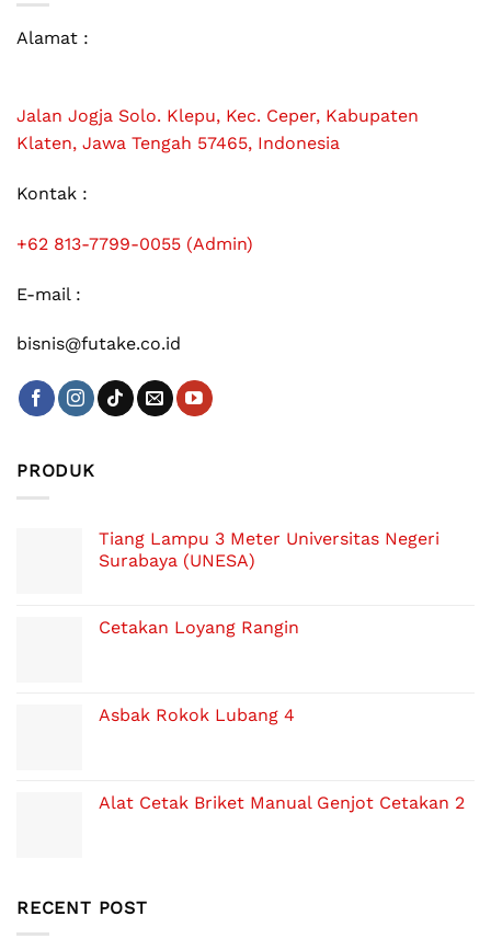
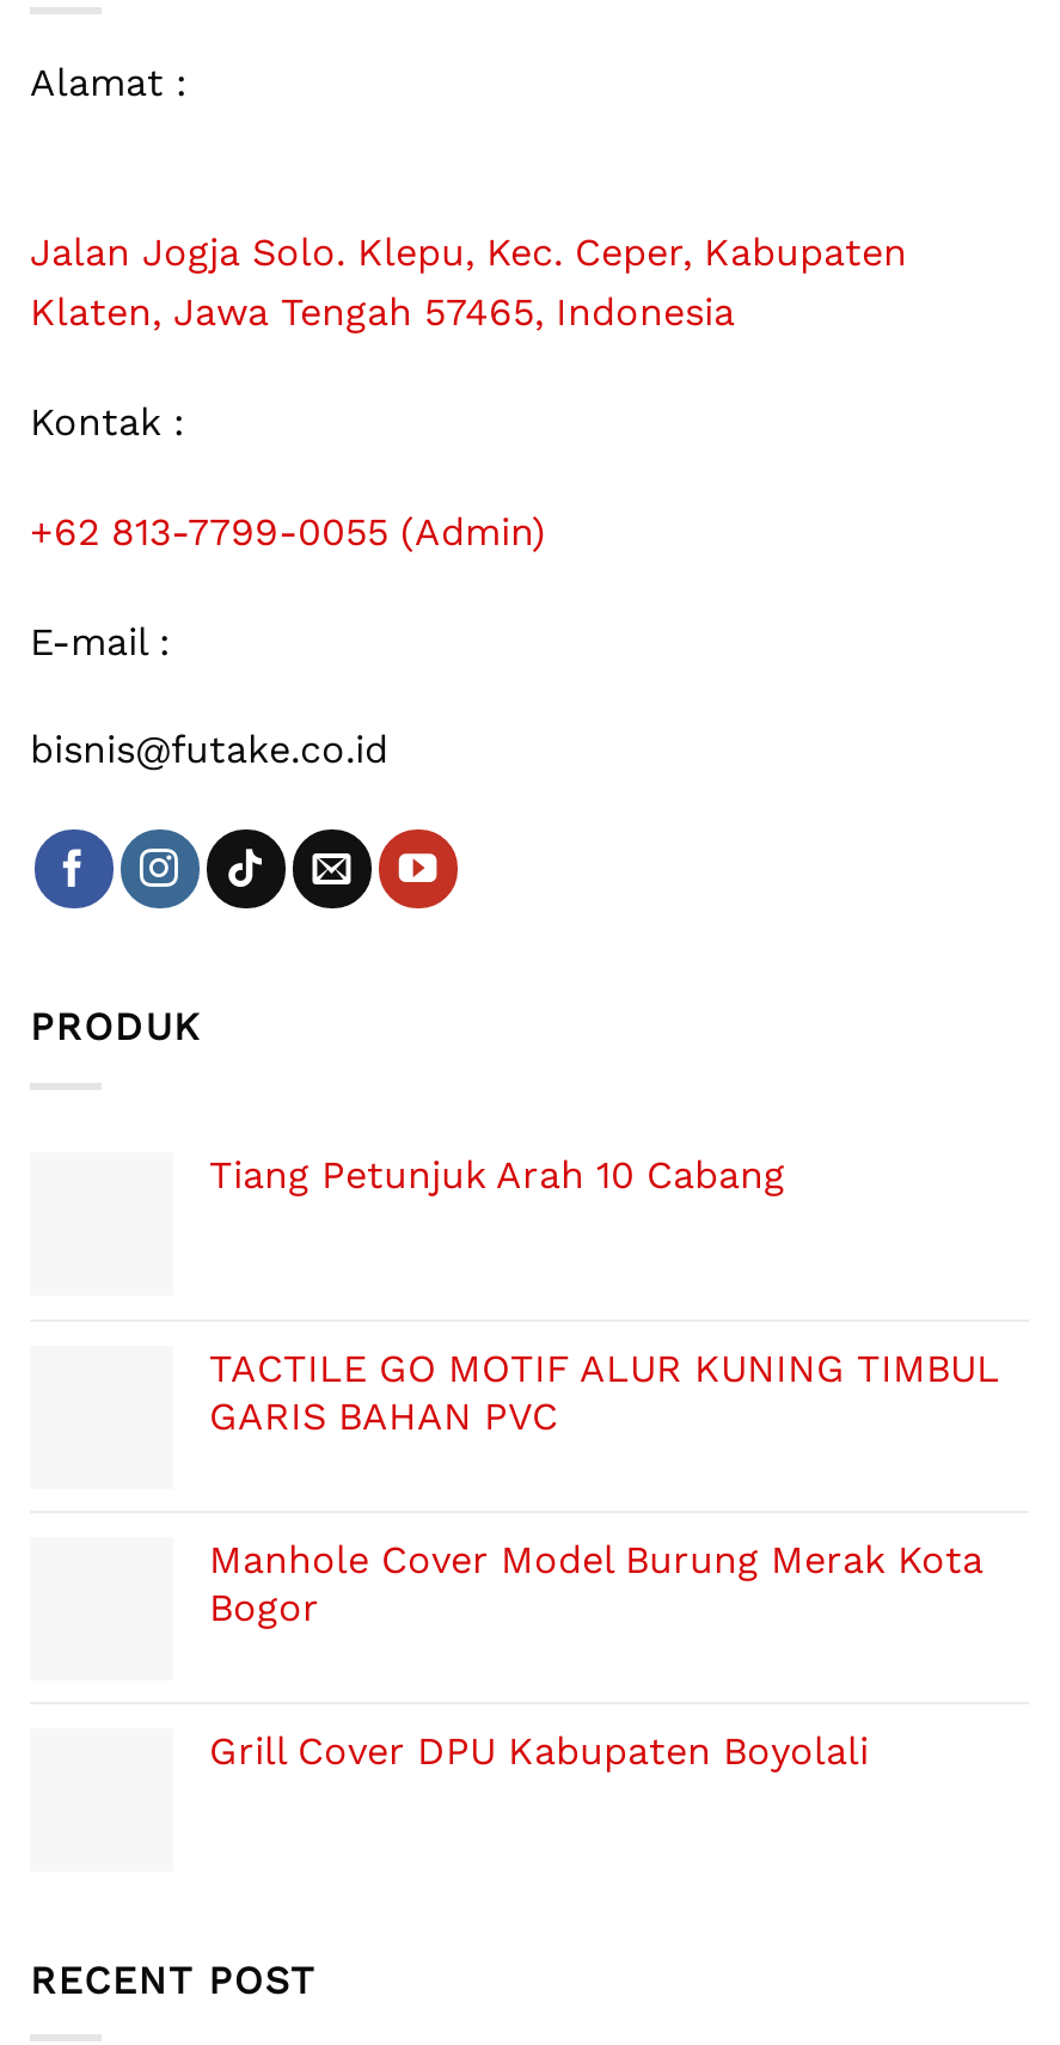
- Tiang Lampu 3 Meter Universitas Negeri
- Surabaya (UNESA)
+ Tiang Petunjuk Arah 10 Cabang

- Cetakan Loyang Rangin
+ TACTILE GO MOTIF ALUR KUNING TIMBUL
+ GARIS BAHAN PVC

- Asbak Rokok Lubang 4
+ Manhole Cover Model Burung Merak Kota
+ Bogor

- Alat Cetak Briket Manual Genjot Cetakan 2
+ Grill Cover DPU Kabupaten Boyolali
